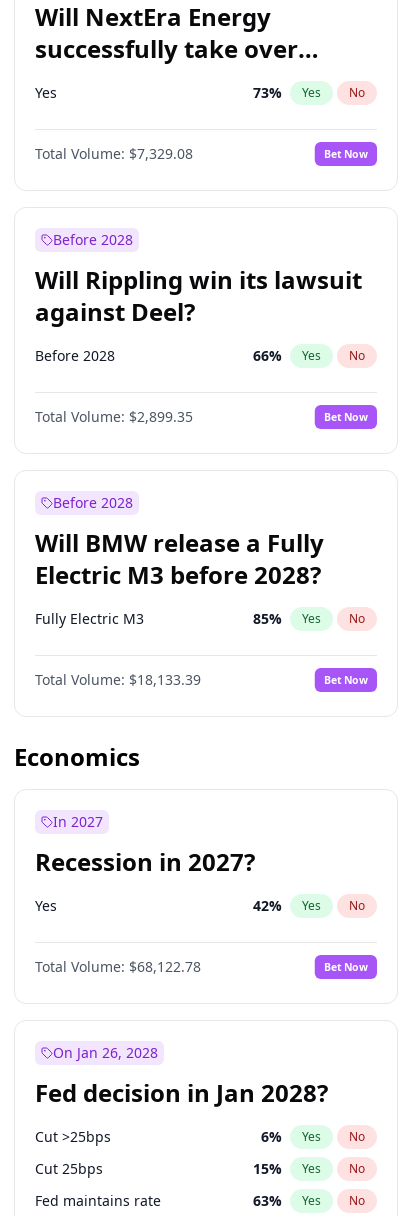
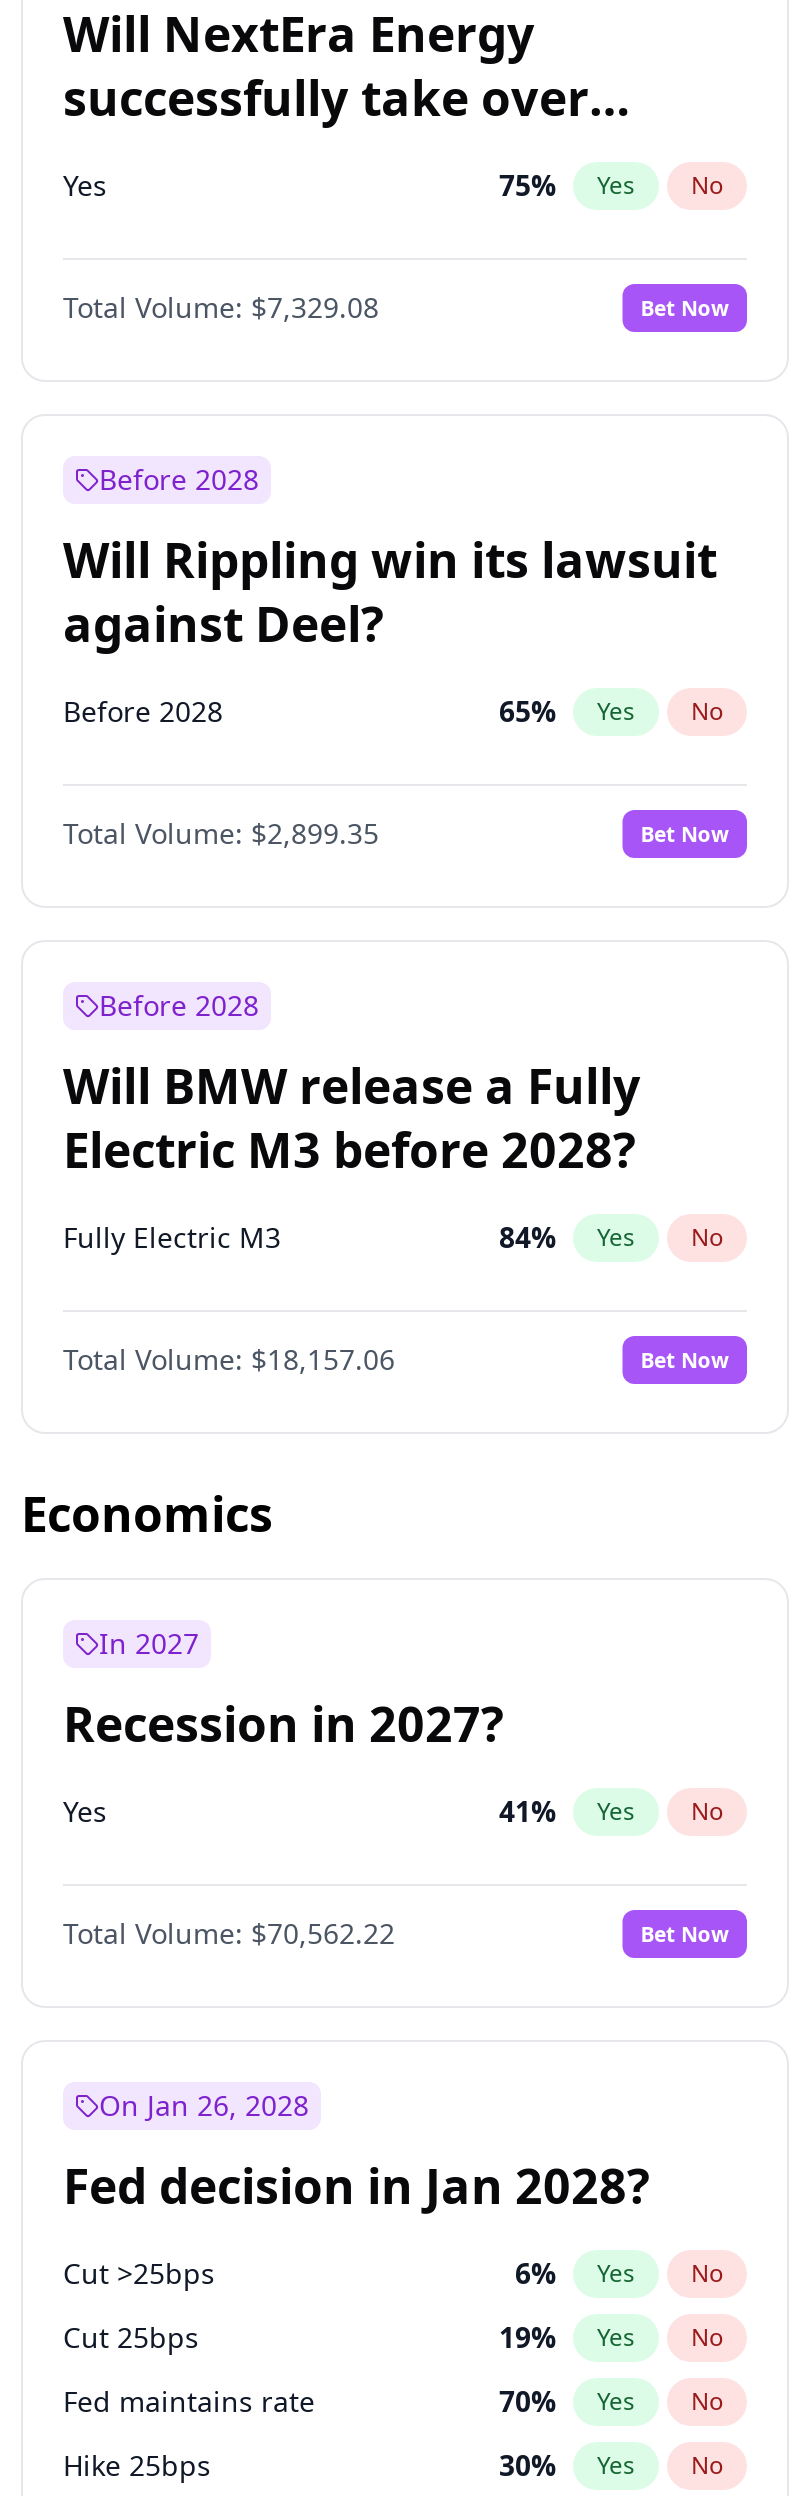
- 73%
+ 75%

- 66% Yes No
+ 65% Yes No

- 85% Yes No
+ 84% Yes No

- Total Volume: $18,133.39
+ Total Volume: $18,157.06

- 42% Yes No
+ 41% Yes No

- Total Volume: $68,122.78
+ Total Volume: $70,562.22

- 15% Yes No
+ 19% Yes No

- 63%
+ 70%
+ Yes
+ No
+ Hike 25bps
+ 30%
